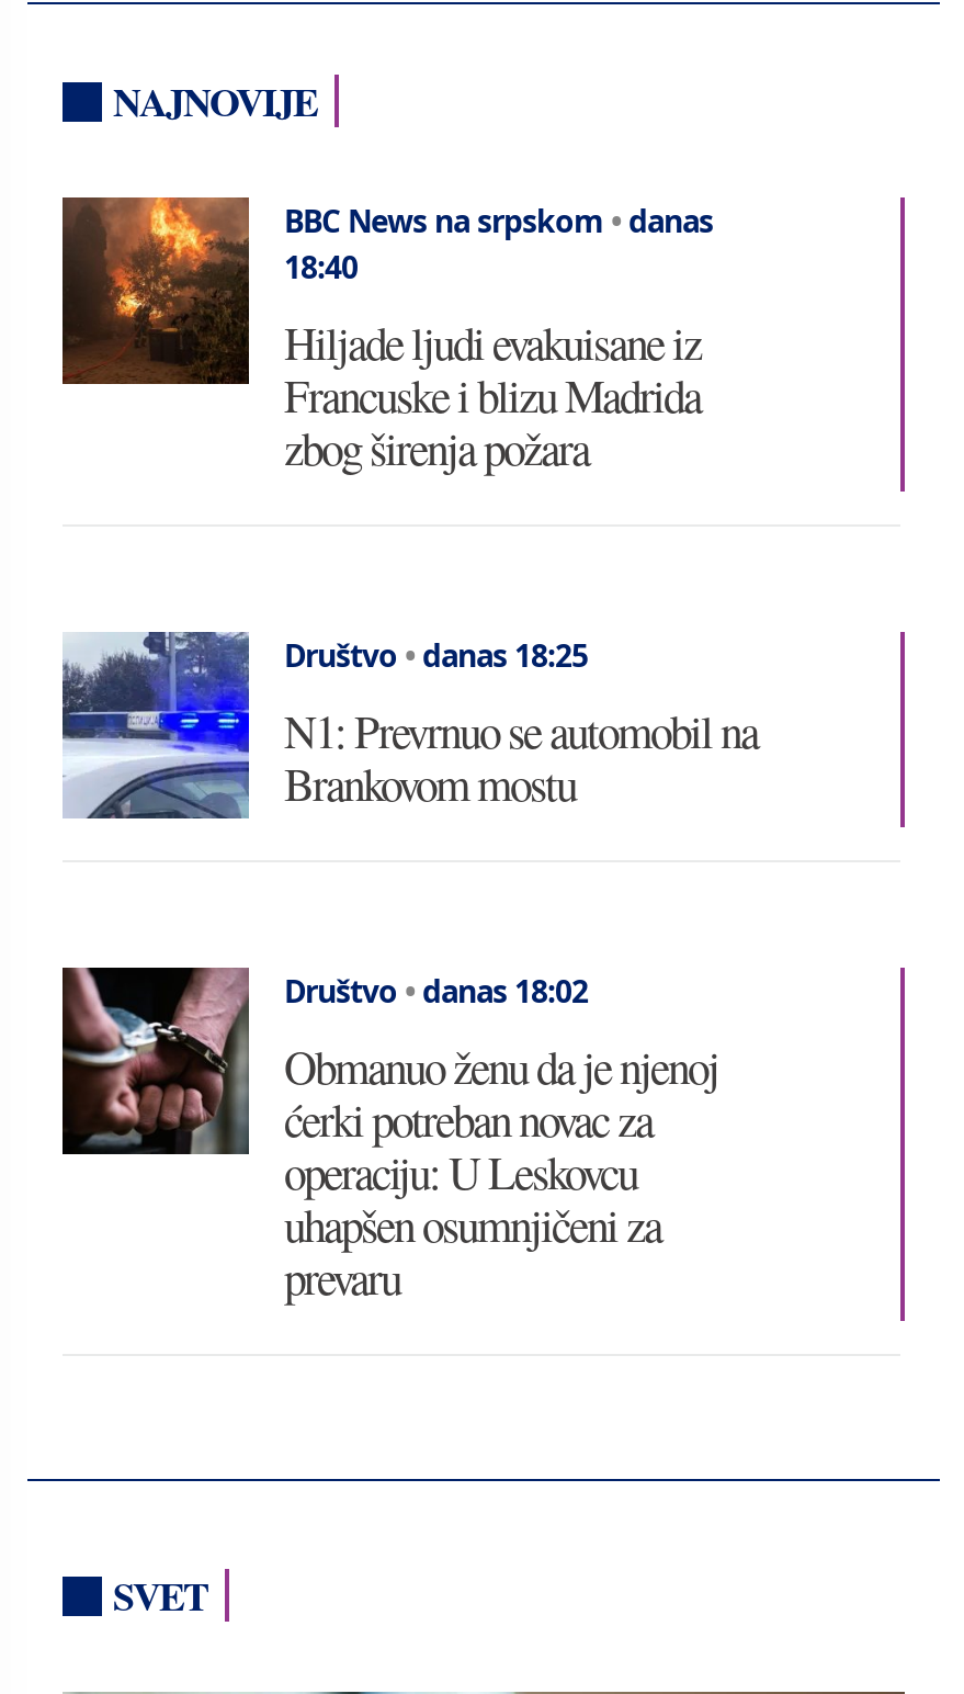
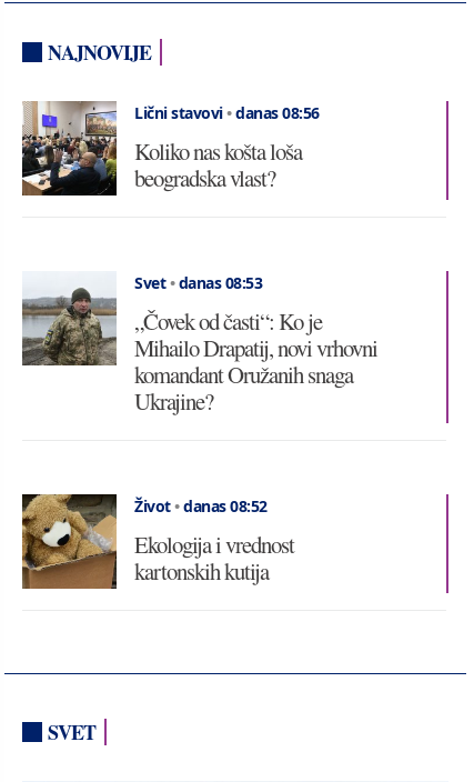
- [image]
- BBC News na srpskom • danas
- 18:40
- Hiljade ljudi evakuisane iz
- Francuske i blizu Madrida
- zbog širenja požara
+ [image]
+ Lični stavovi • danas 08:56
+ Koliko nas košta loša
+ beogradska vlast?

- [image]
- Društvo • danas 18:25
- N1: Prevrnuo se automobil na
- Brankovom mostu
+ [image]
+ Svet • danas 08:53
+ „Čovek od časti“: Ko je
+ Mihailo Drapatij, novi vrhovni
+ komandant Oružanih snaga
+ Ukrajine?

- [image]
- Društvo • danas 18:02
- Obmanuo ženu da je njenoj
- ćerki potreban novac za
- operaciju: U Leskovcu
- uhapšen osumnjičeni za
- prevaru
+ [image]
+ Život • danas 08:52
+ Ekologija i vrednost
+ kartonskih kutija
